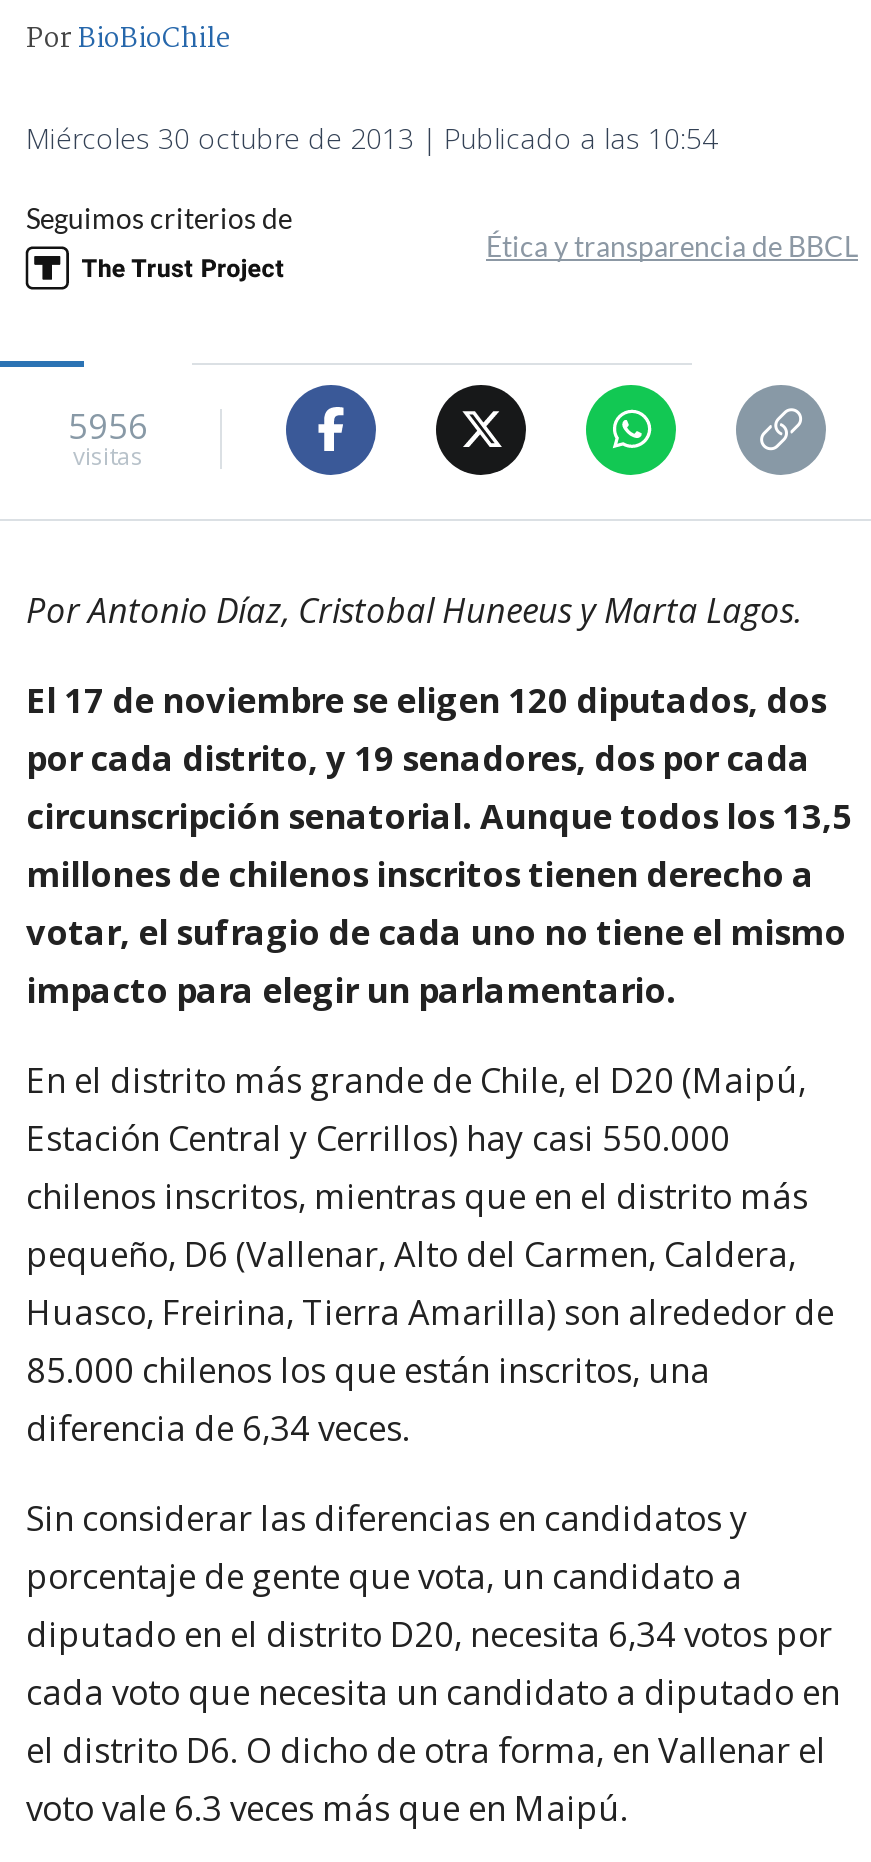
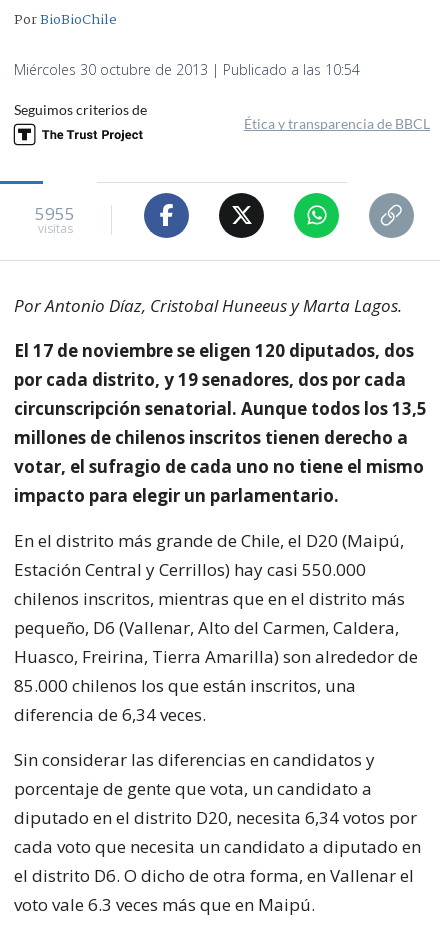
- 5956
+ 5955
